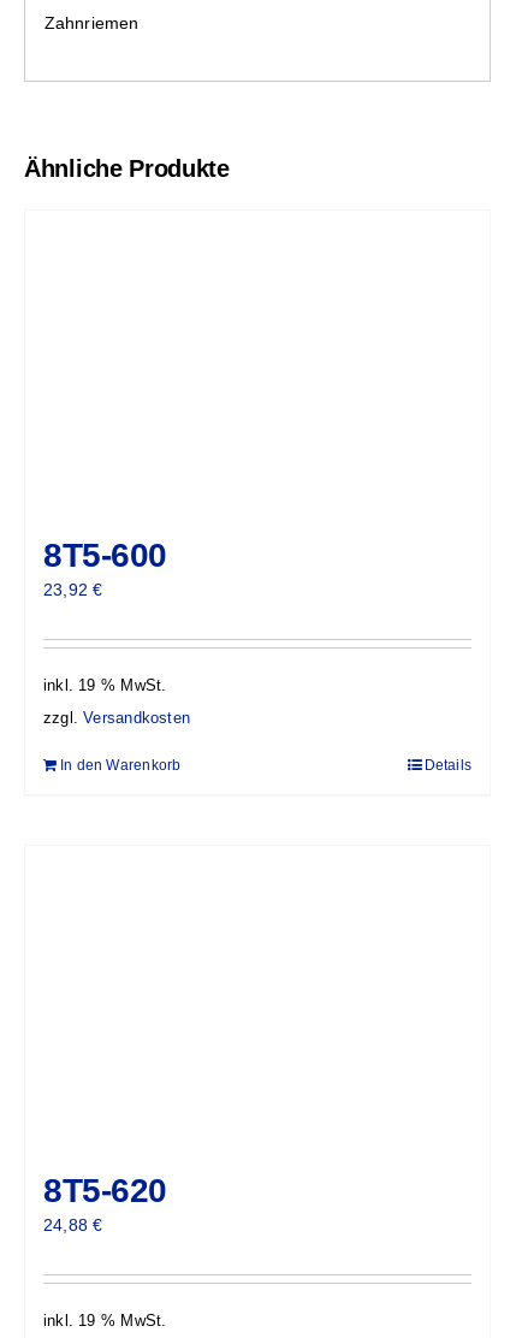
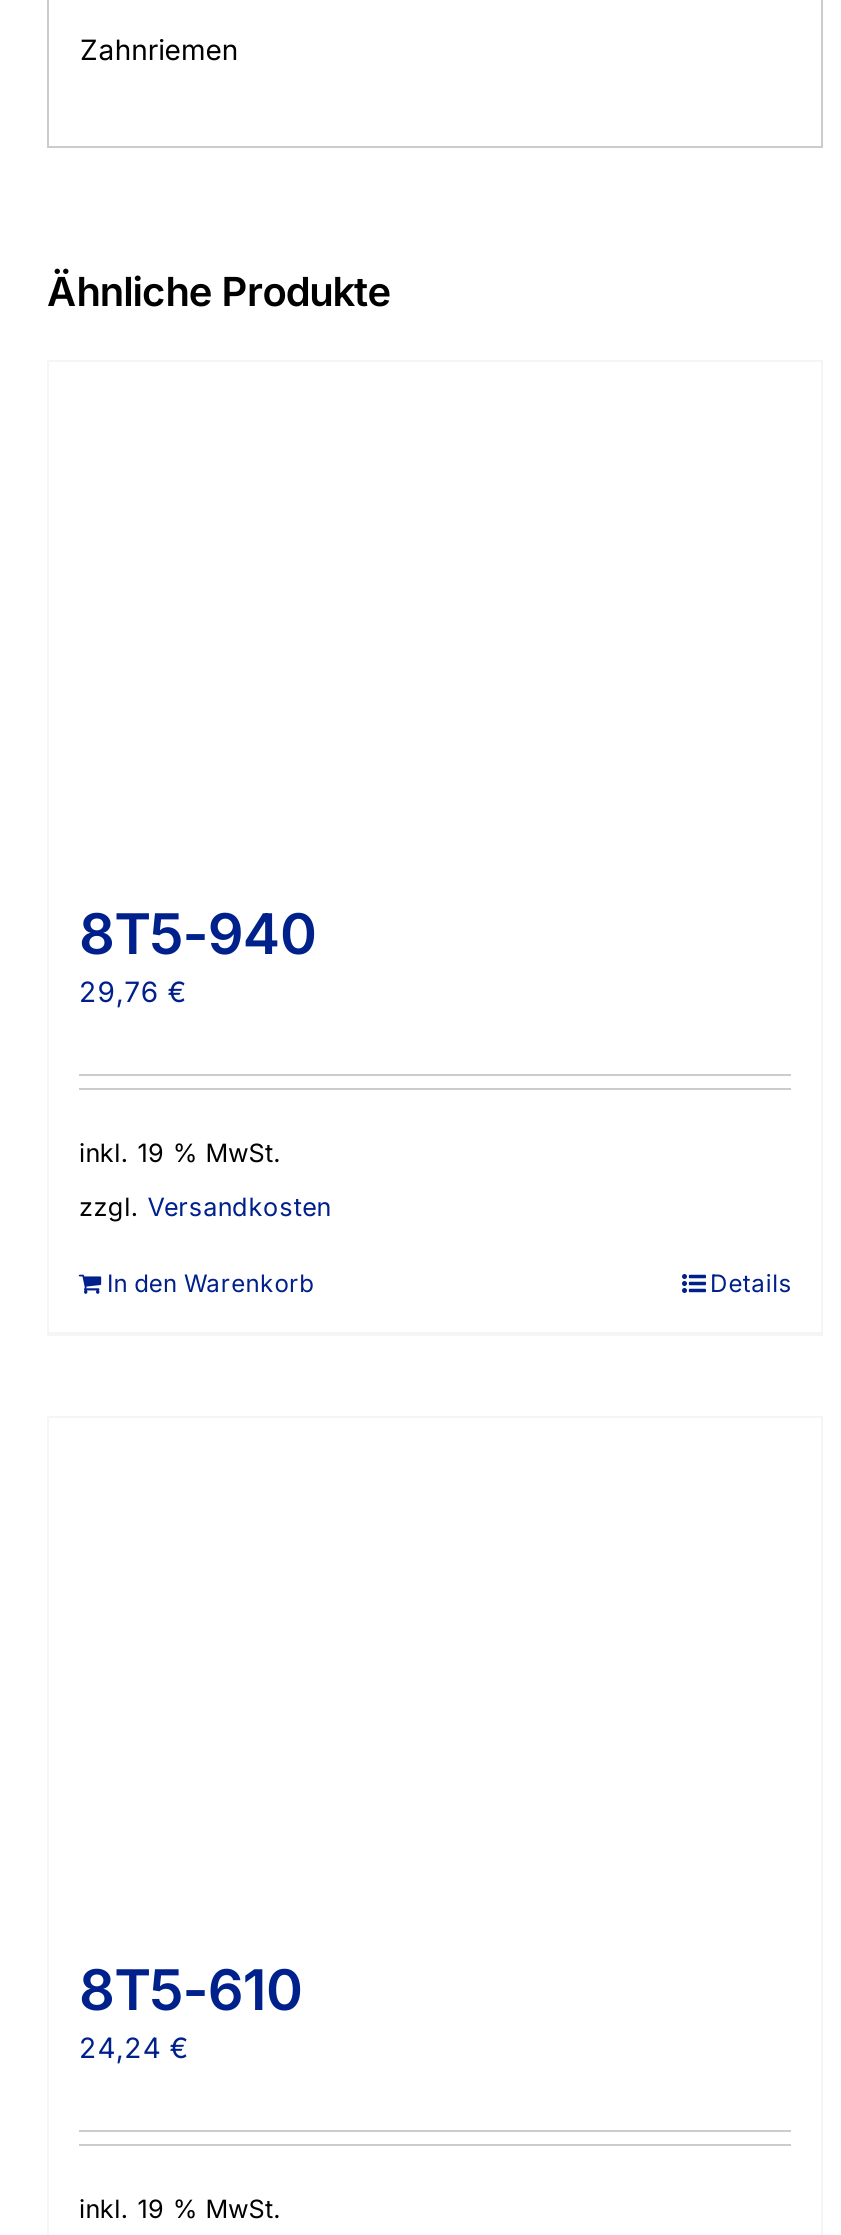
- 8T5-600
- 23,92 €
+ 8T5-940
+ 29,76 €

- 8T5-620
- 24,88 €
+ 8T5-610
+ 24,24 €
